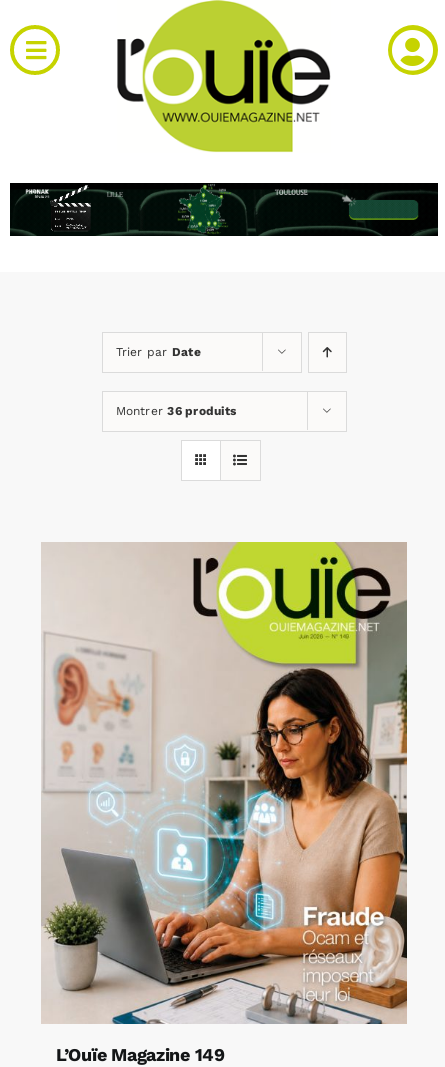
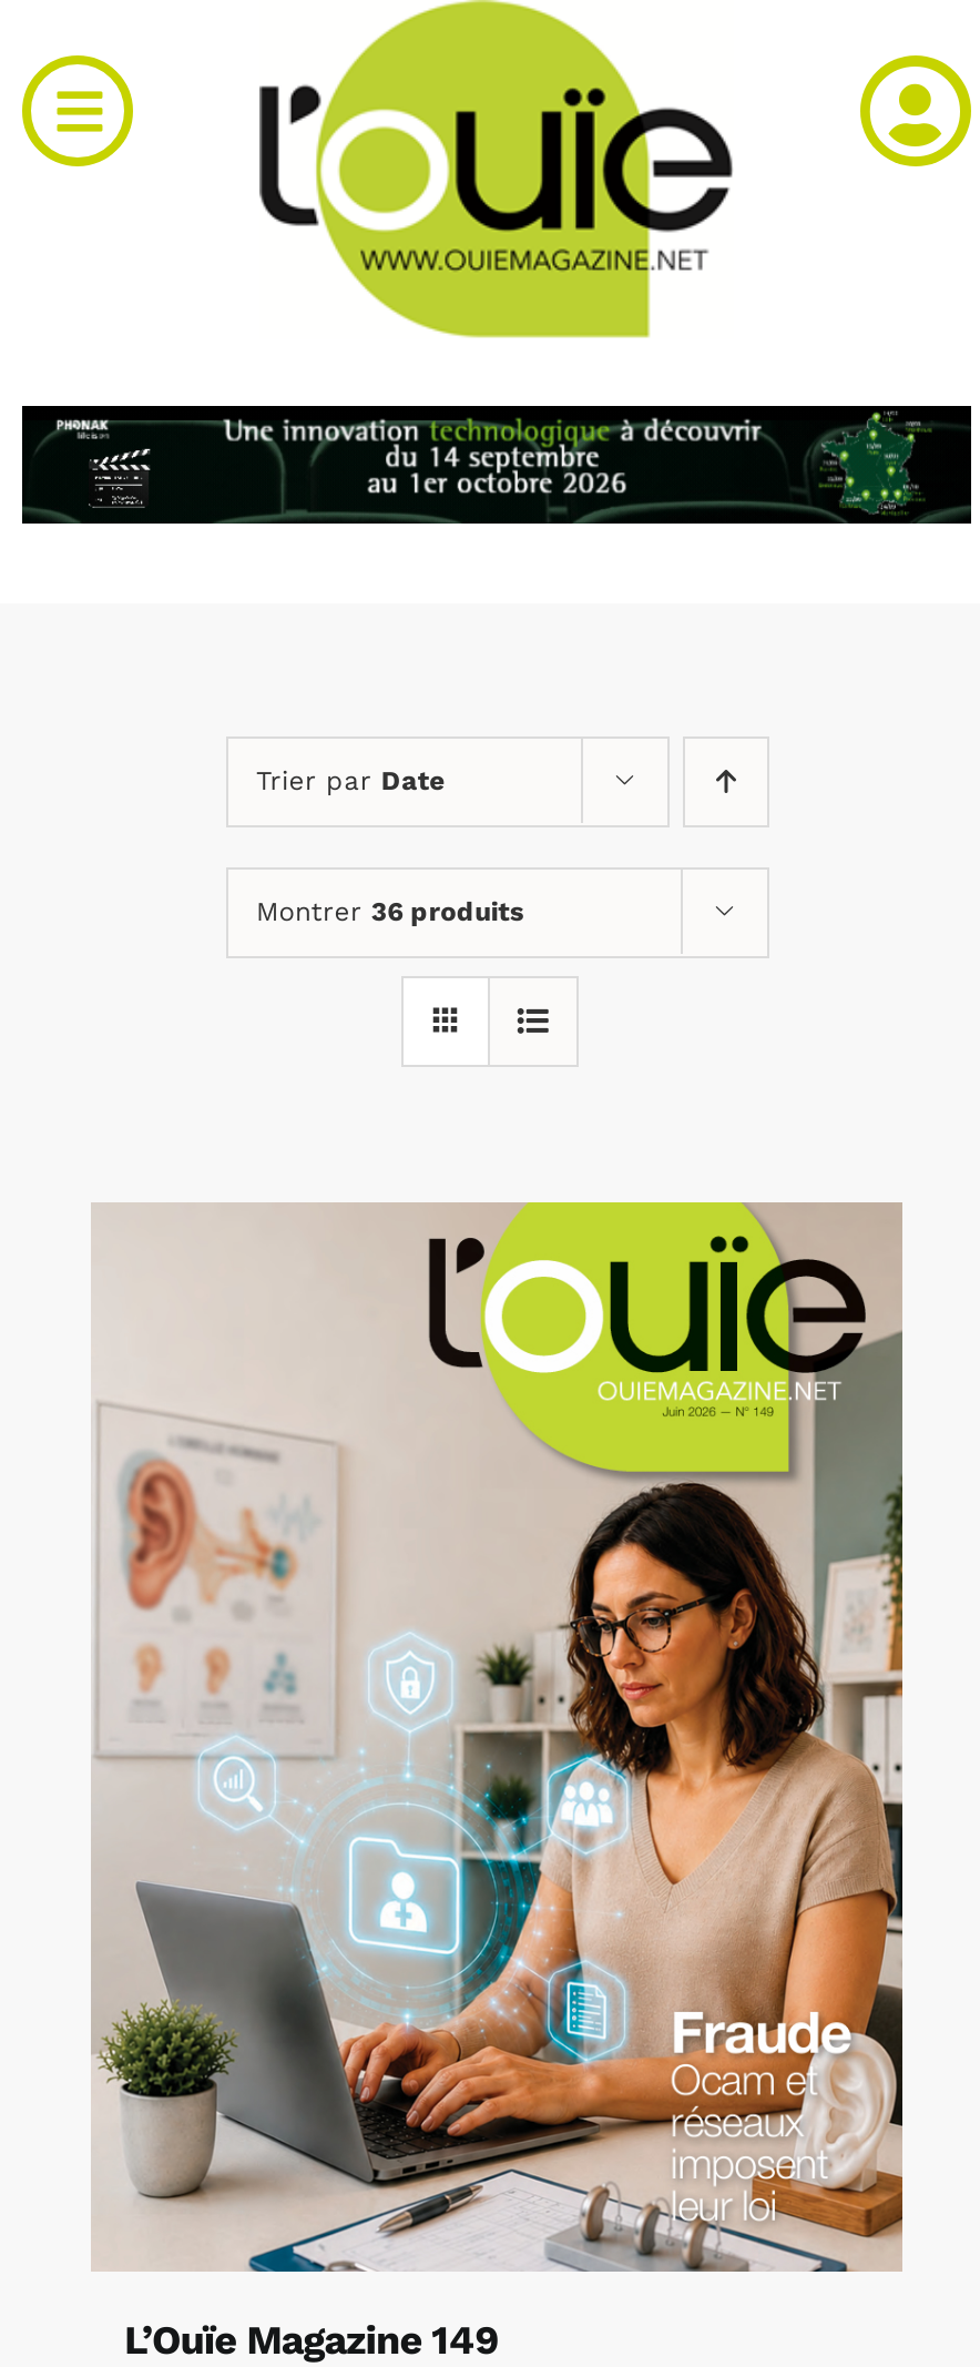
- [image]
+ [image]

- [image]
+ [image]
